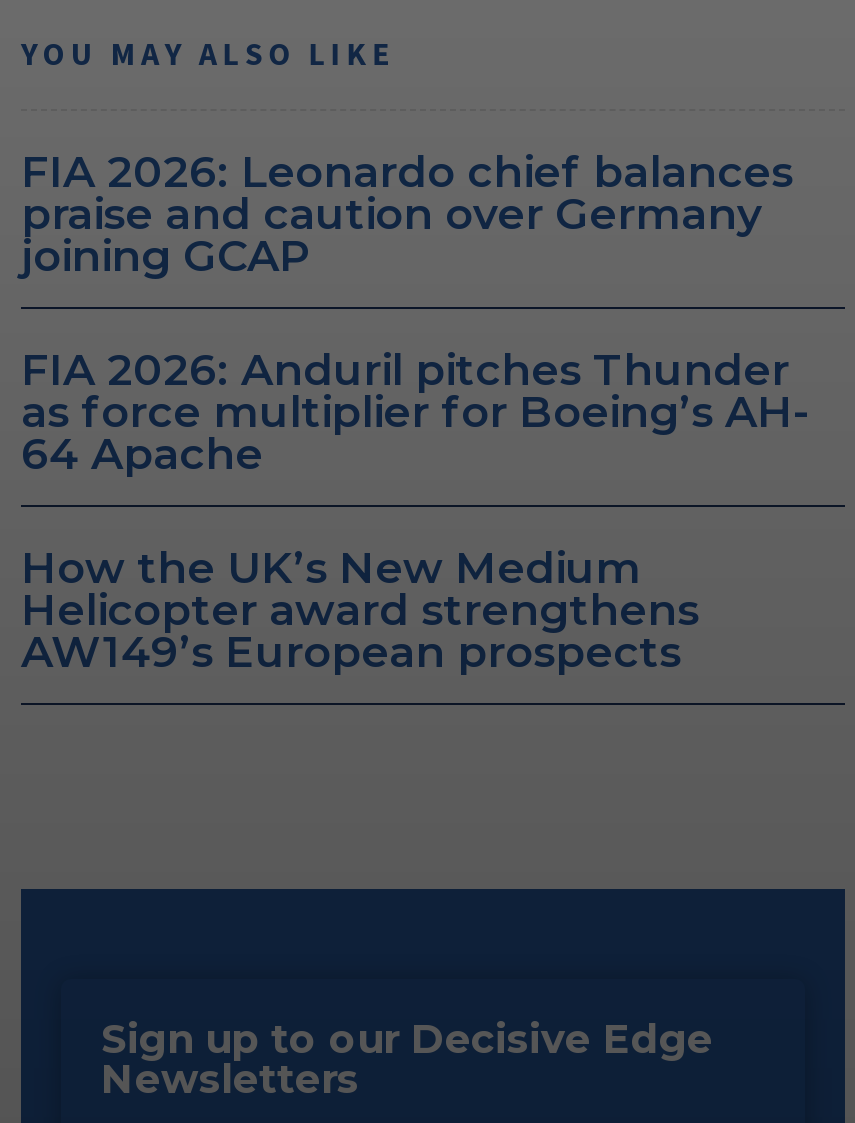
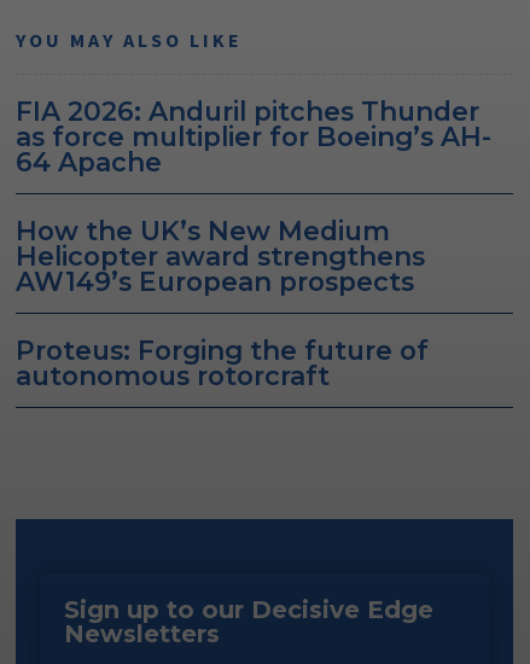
- FIA 2026: Leonardo chief balances
- praise and caution over Germany
- joining GCAP

moved up: FIA 2026: Anduril pitches Thunder | as force multiplier for Boeing’s AH- | 64 Apache | How the UK’s New Medium | Helicopter award strengthens | AW149’s European prospects

+ Proteus: Forging the future of
+ autonomous rotorcraft
